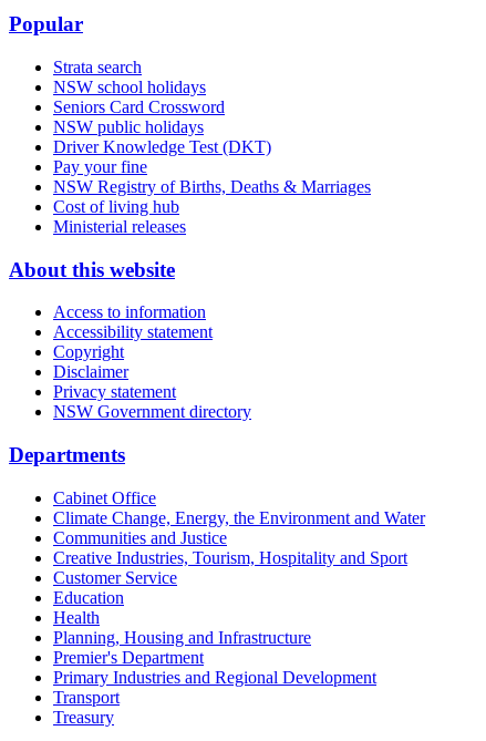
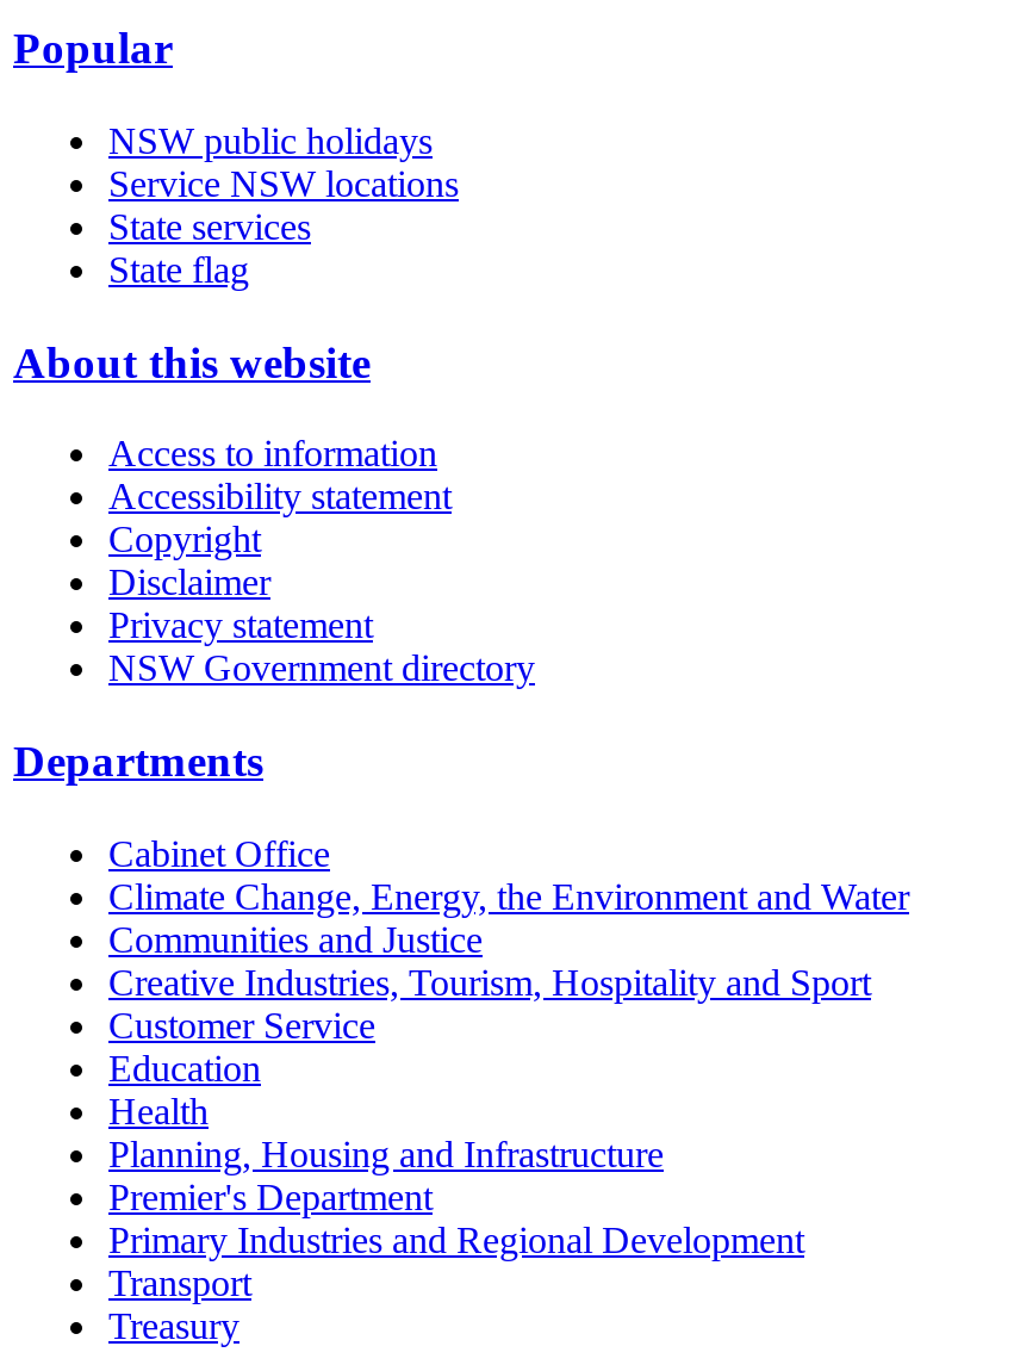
- Strata search
- NSW school holidays
- Seniors Card Crossword

- Driver Knowledge Test (DKT)
- Pay your fine
- NSW Registry of Births, Deaths & Marriages
- Cost of living hub
- Ministerial releases
+ Service NSW locations
+ State services
+ State flag
